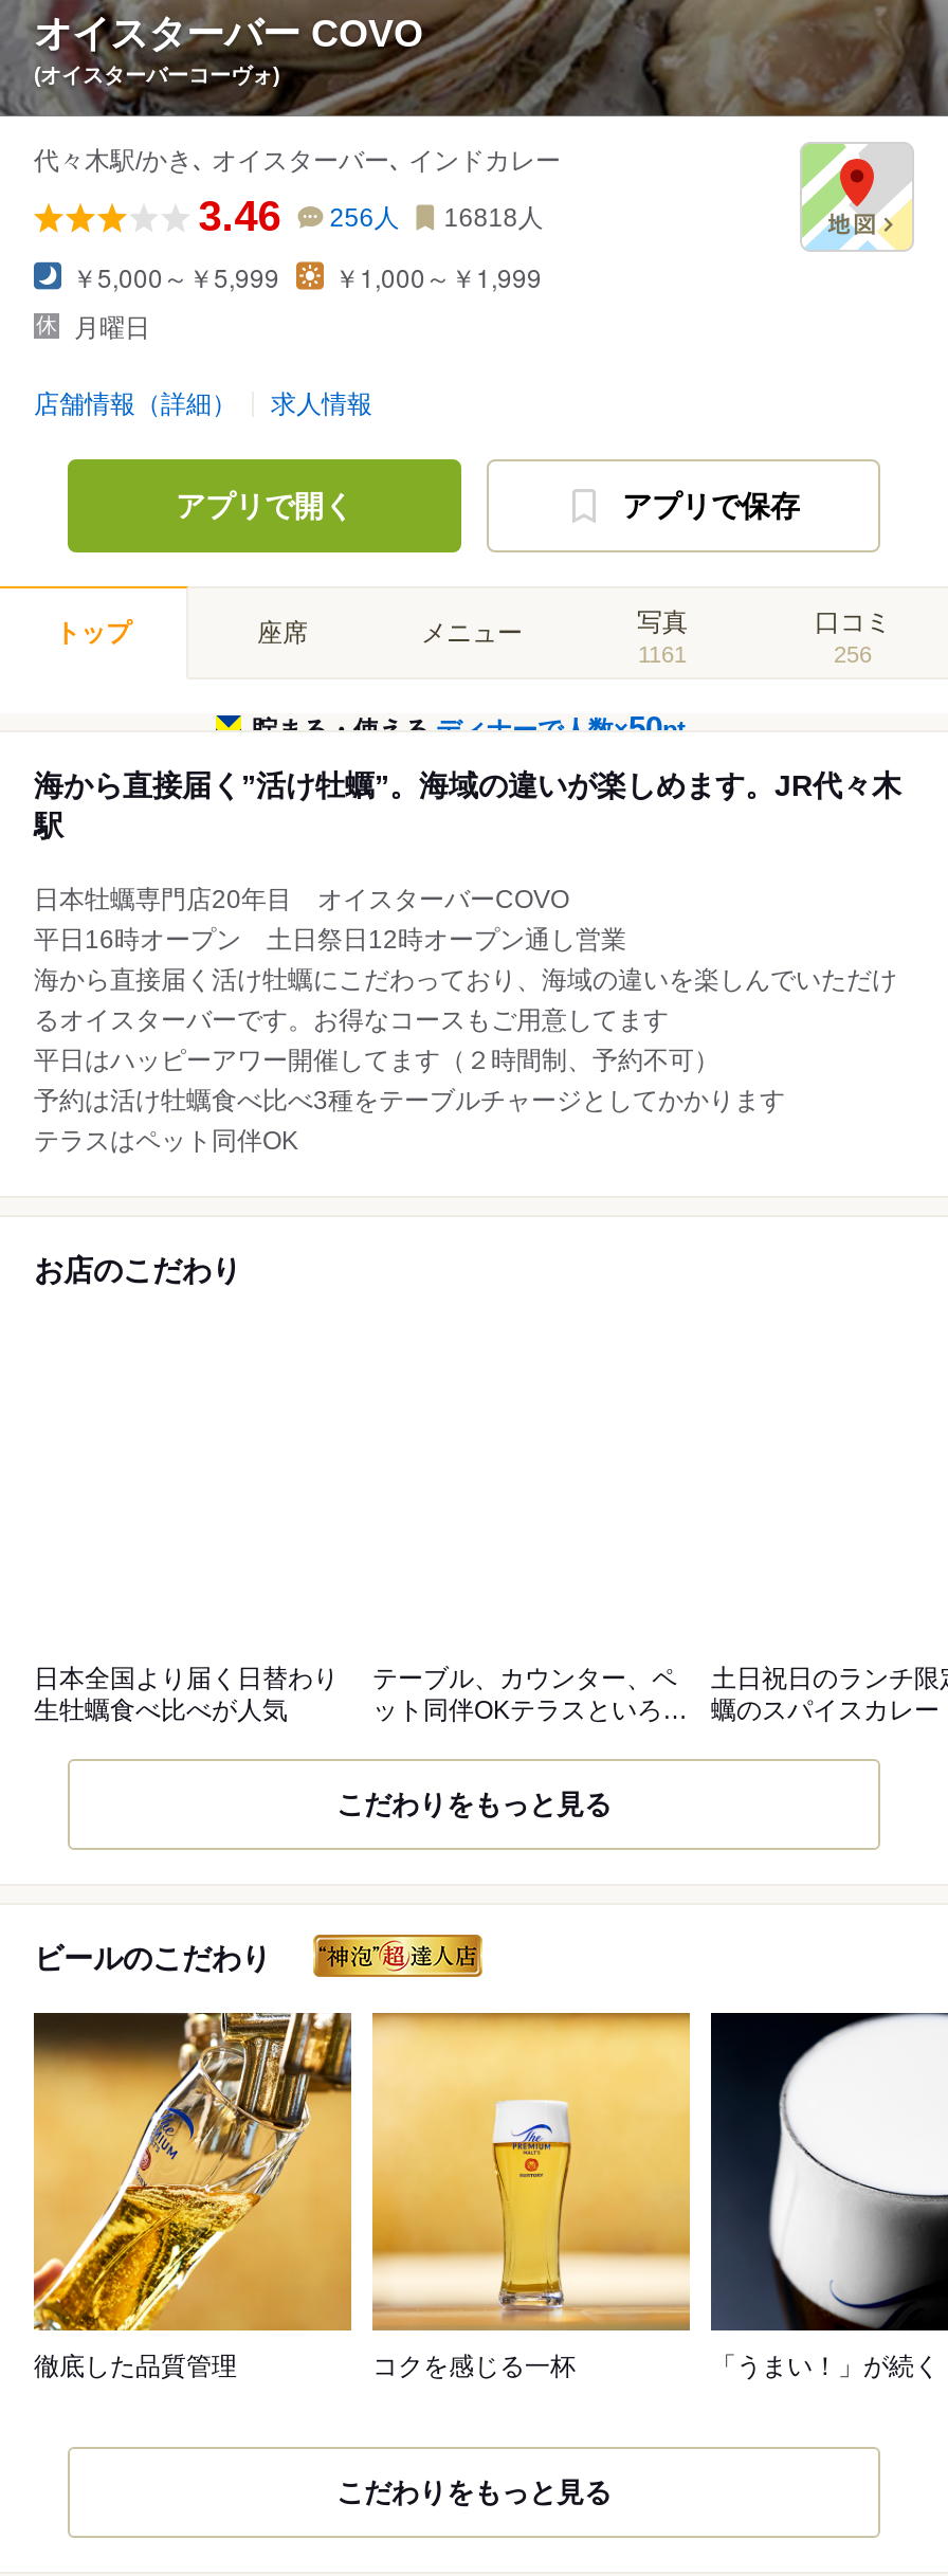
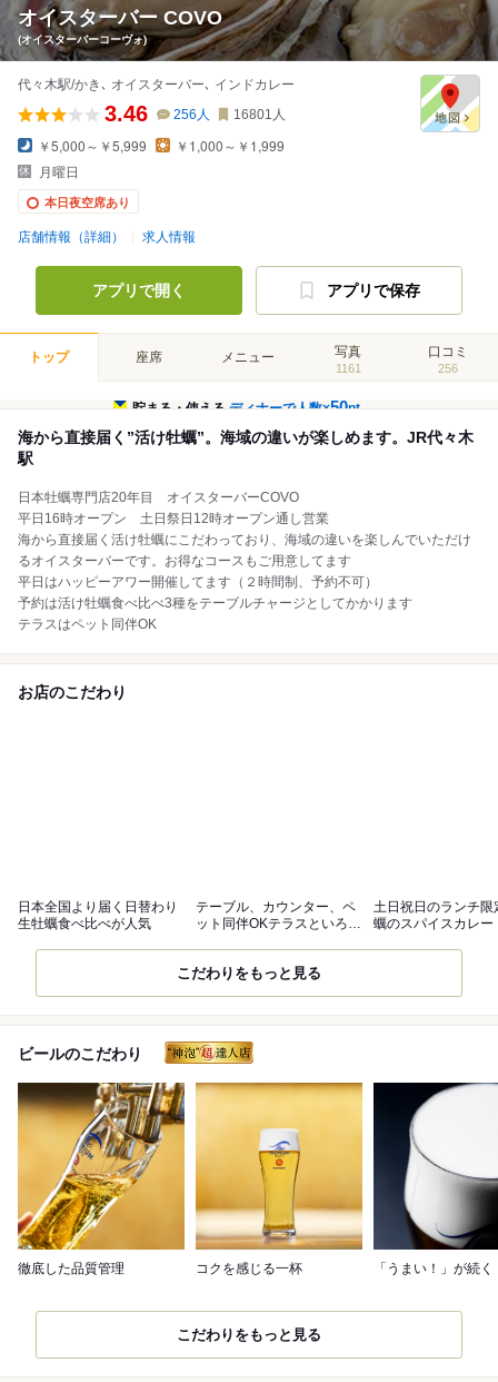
- 3.46 256人 16818人
+ 3.46 256人 16801人

+ 本日夜空席あり
